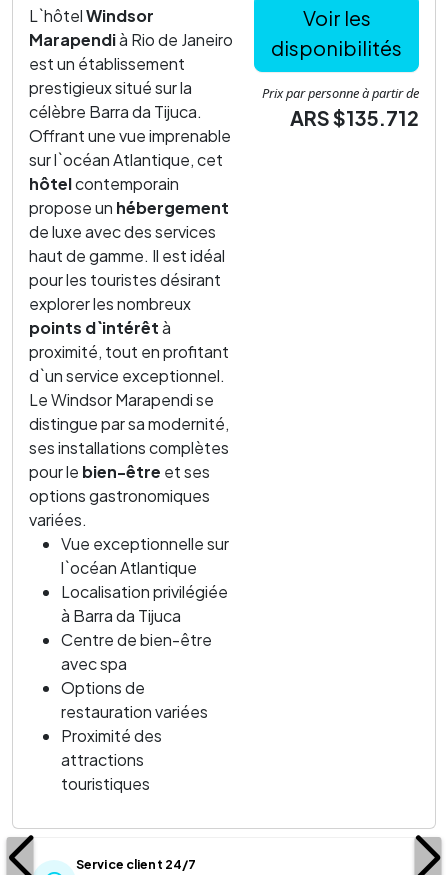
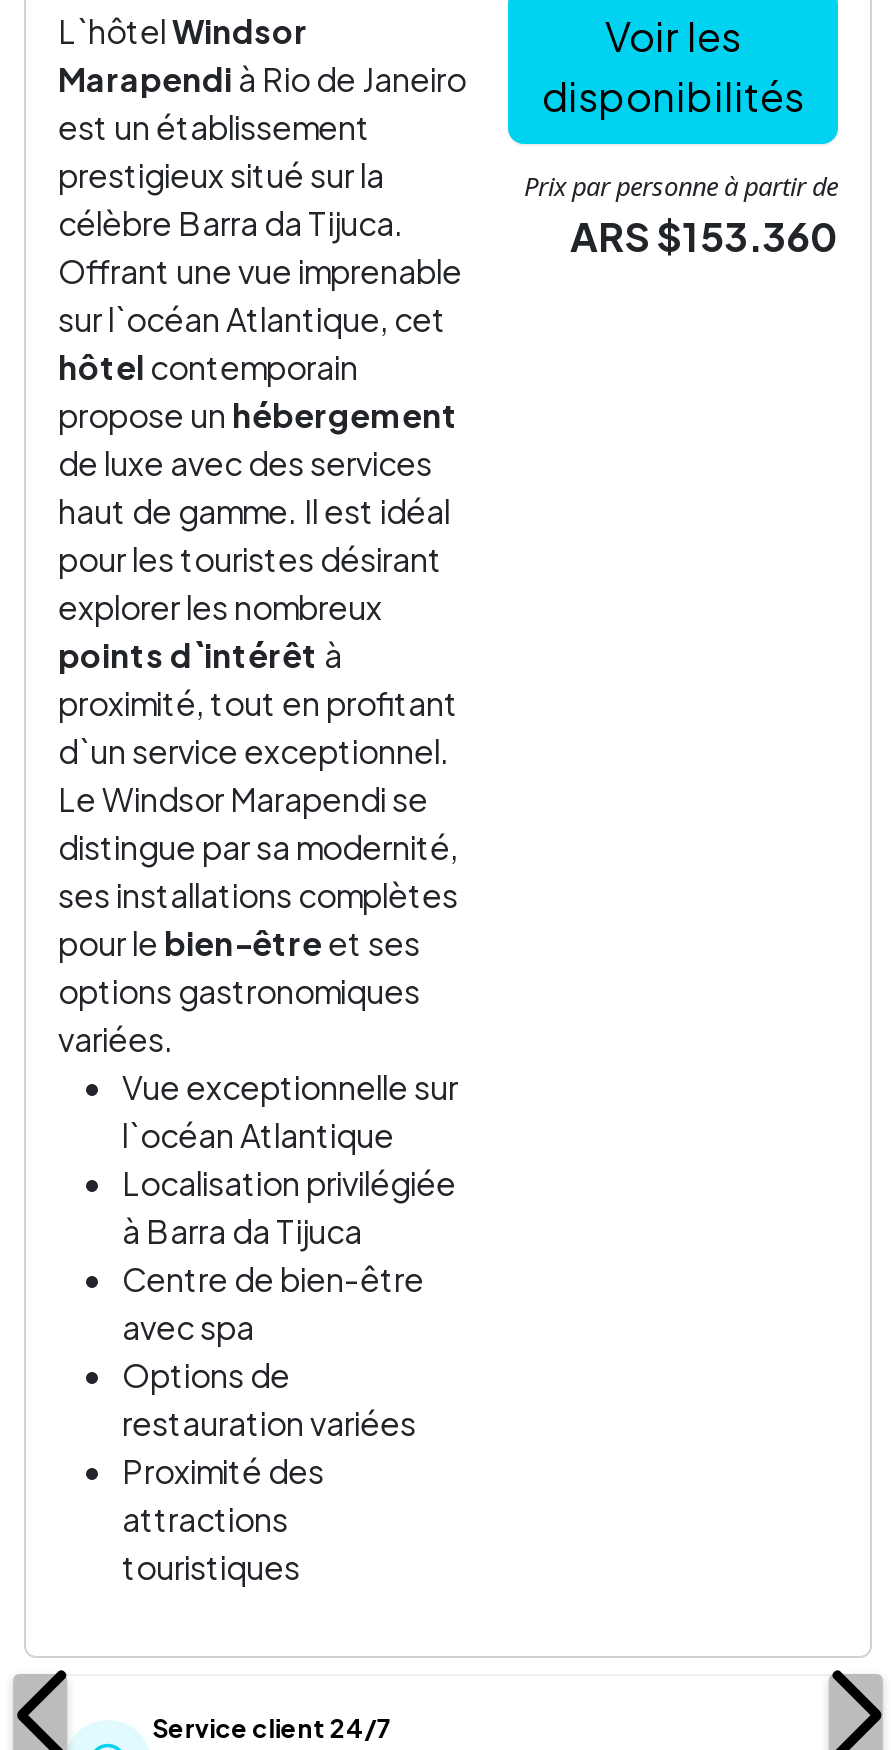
- ARS $135.712
+ ARS $153.360
